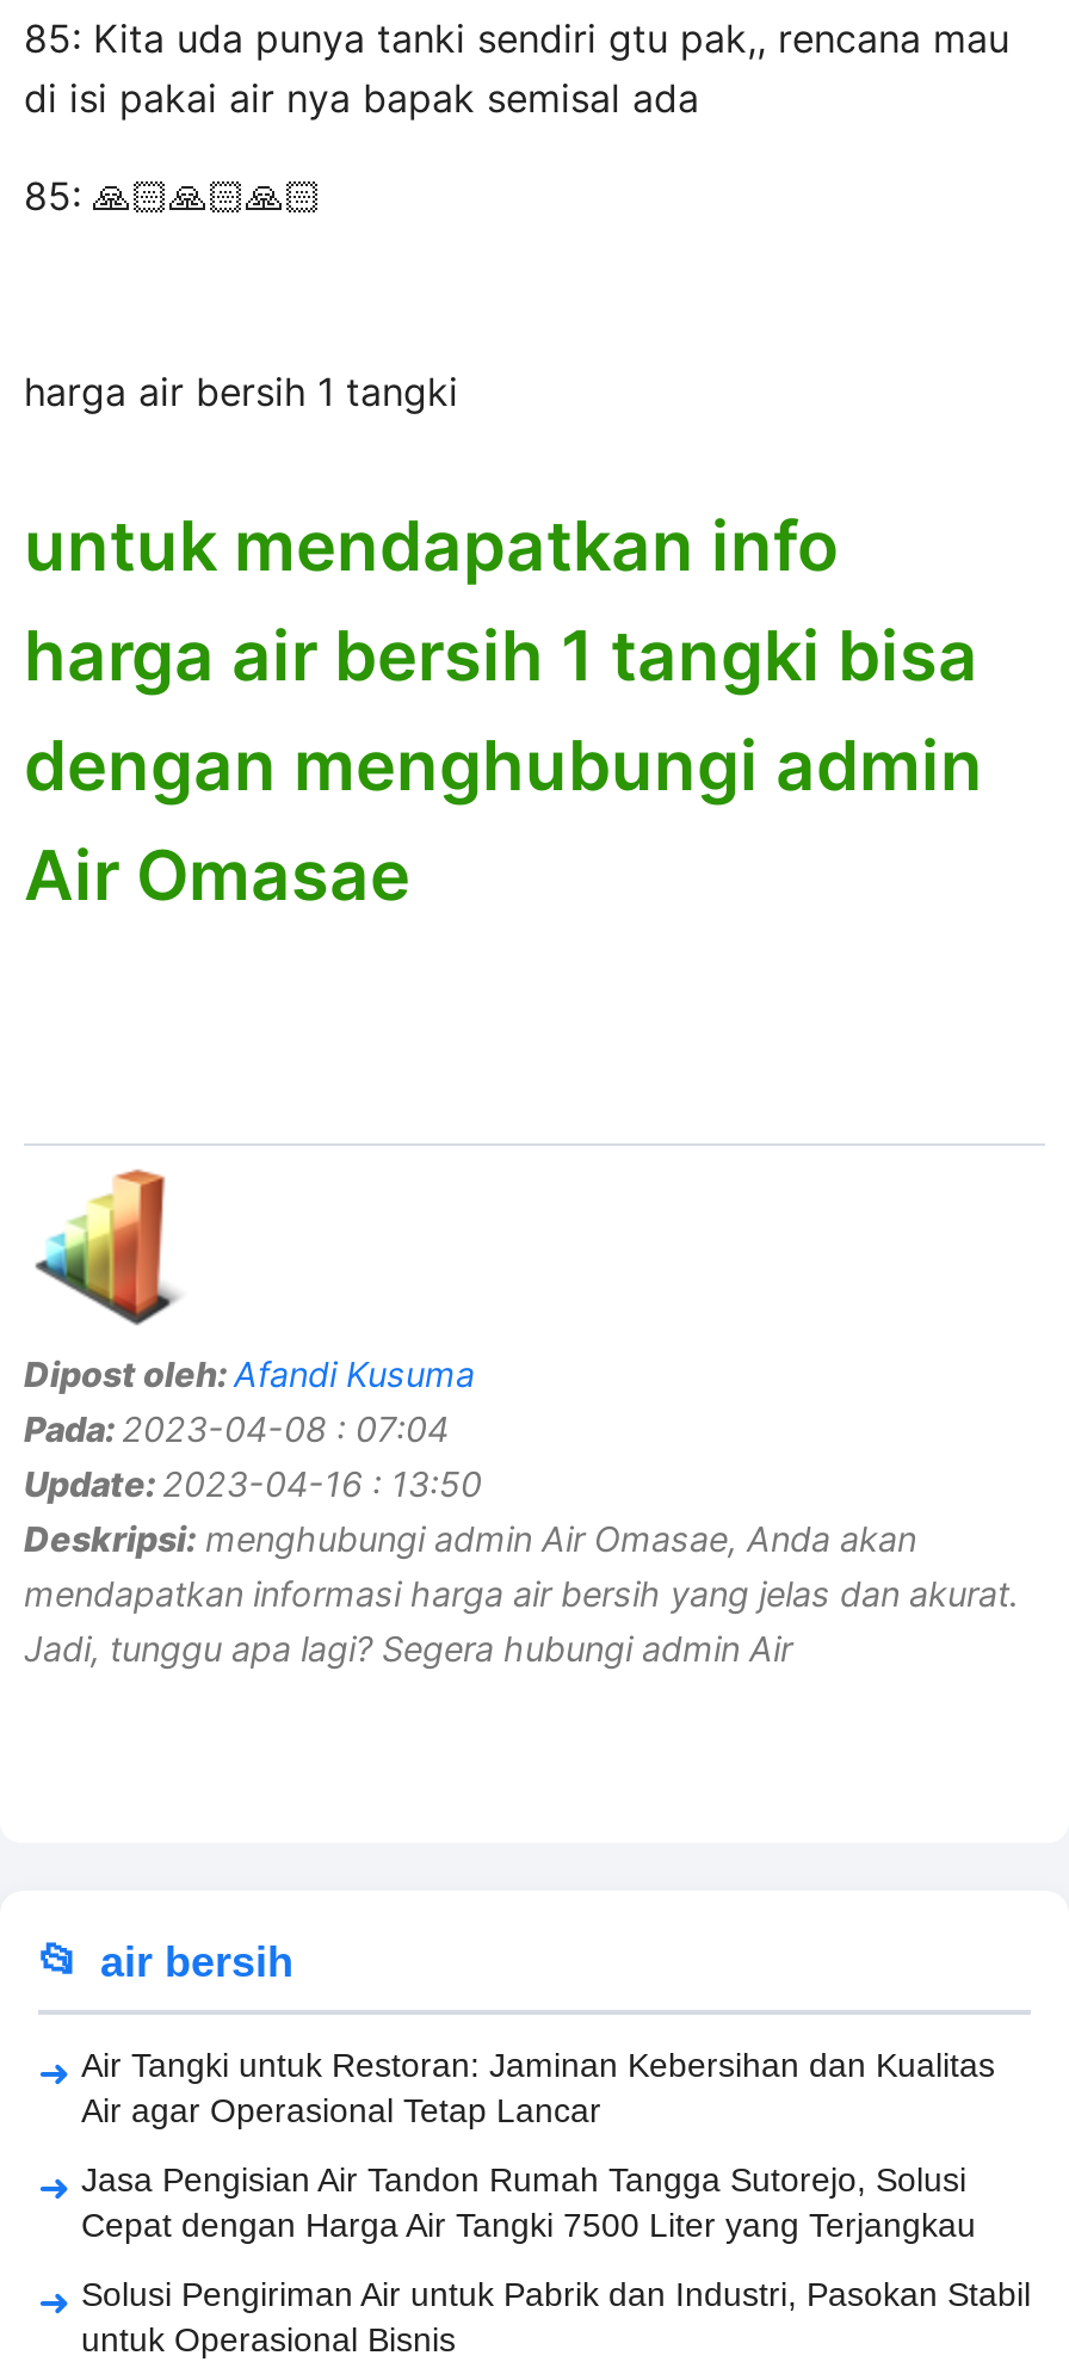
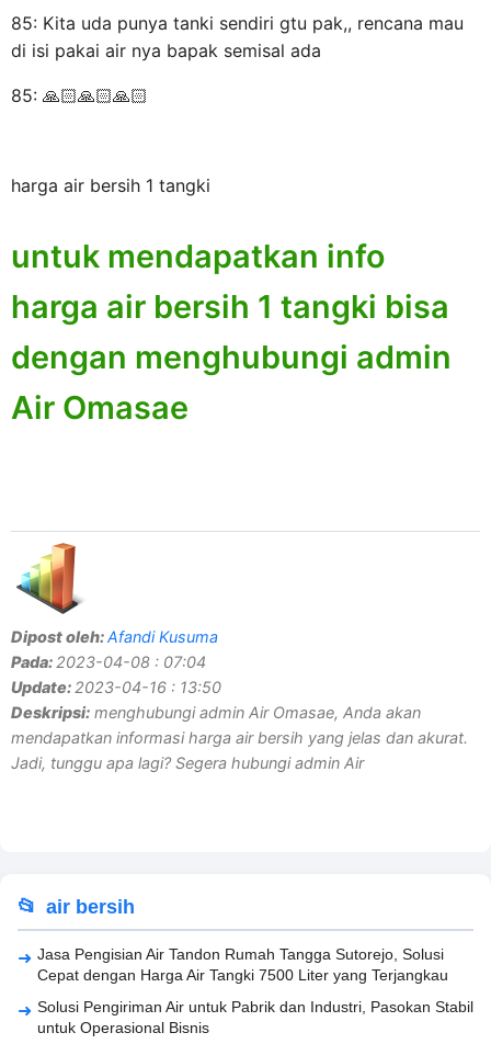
- Air Tangki untuk Restoran: Jaminan Kebersihan dan Kualitas
- Air agar Operasional Tetap Lancar
